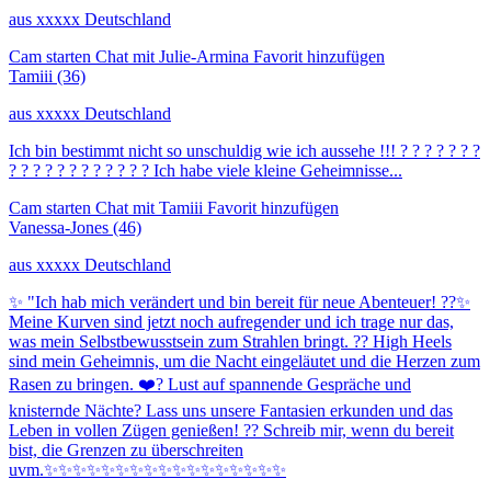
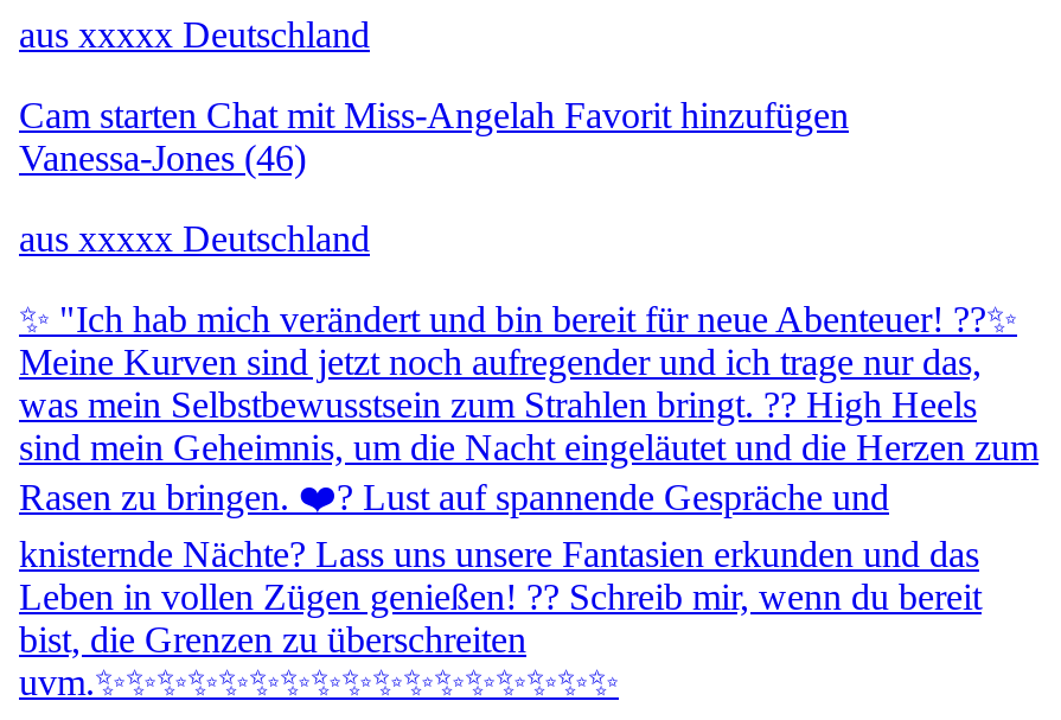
- Cam starten Chat mit Julie-Armina Favorit hinzufügen
- Tamiii (36)
- aus xxxxx Deutschland
- Ich bin bestimmt nicht so unschuldig wie ich aussehe !!! ? ? ? ? ? ? ?
- ? ? ? ? ? ? ? ? ? ? ? ? Ich habe viele kleine Geheimnisse...
- Cam starten Chat mit Tamiii Favorit hinzufügen
+ Cam starten Chat mit Miss-Angelah Favorit hinzufügen
